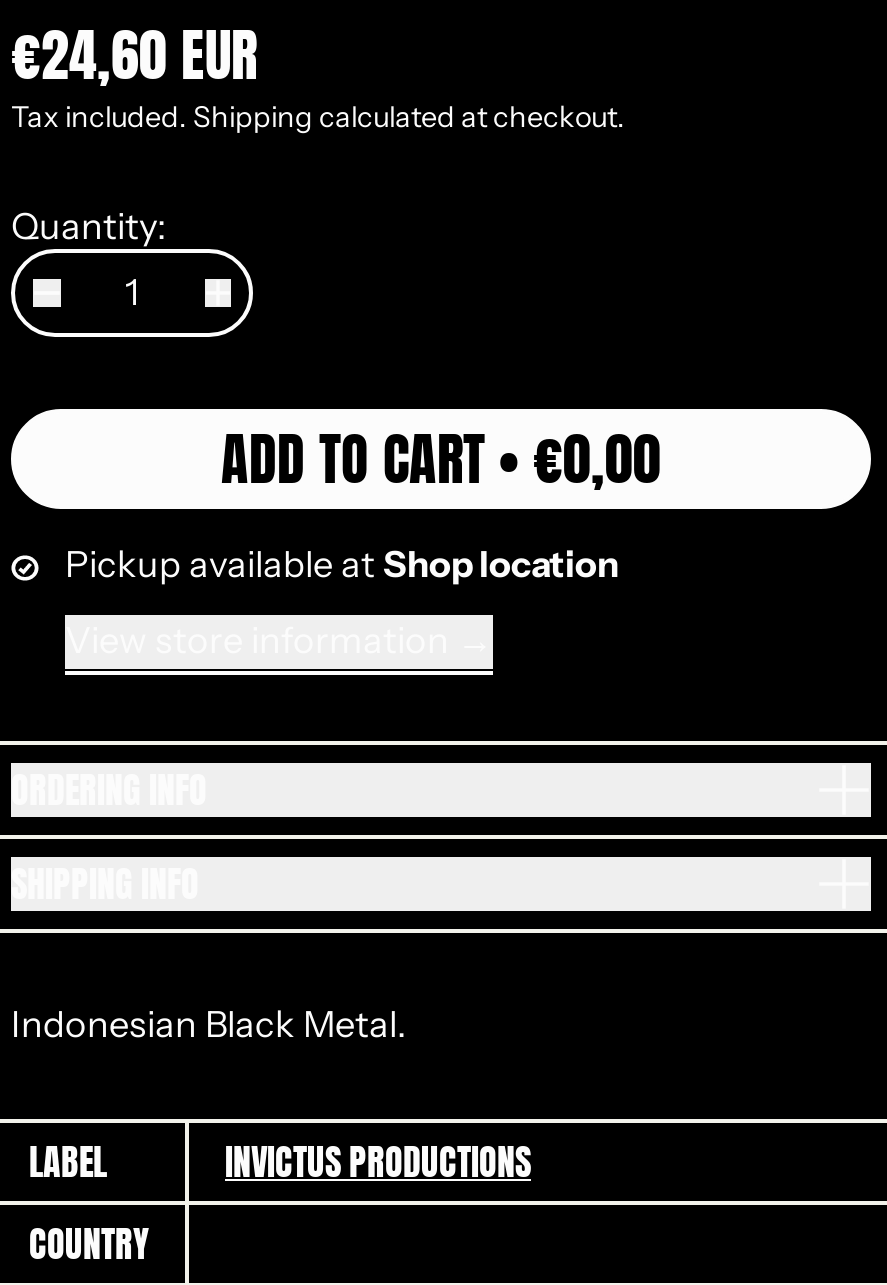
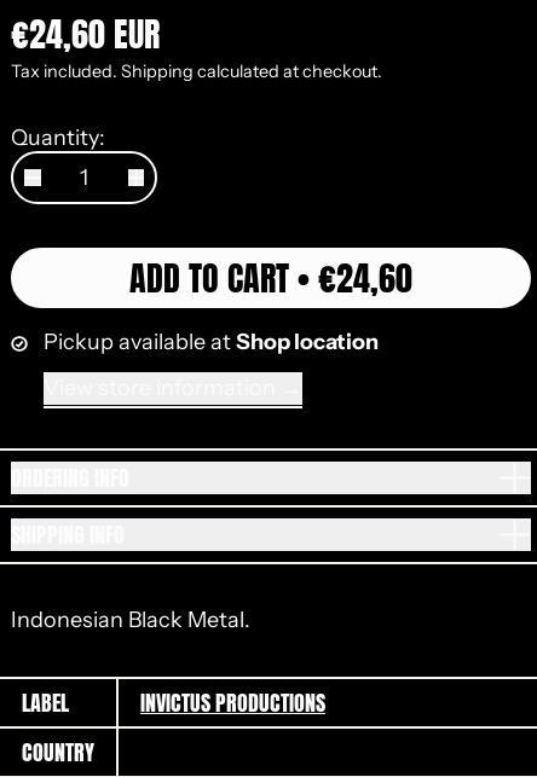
- ADD TO CART • €0,00
+ ADD TO CART • €24,60
